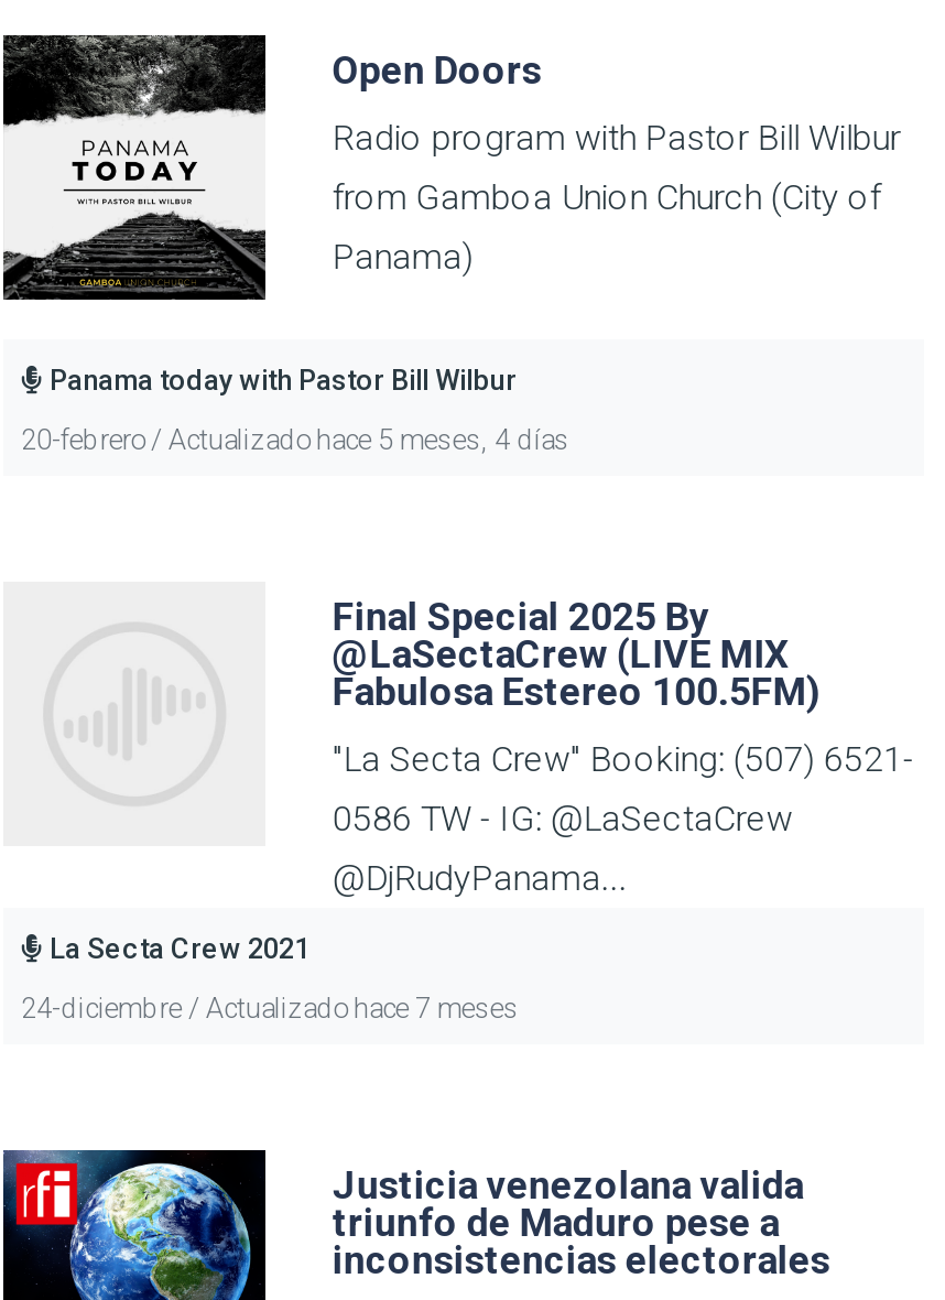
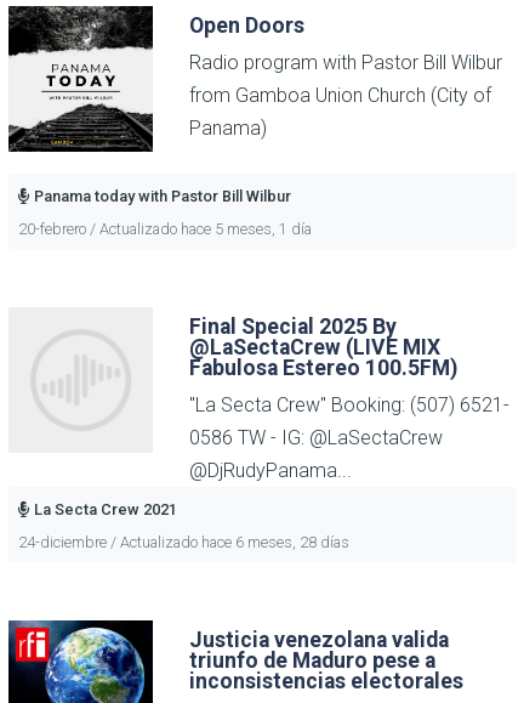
- 20-febrero / Actualizado hace 5 meses, 4 días
+ 20-febrero / Actualizado hace 5 meses, 1 día

- 24-diciembre / Actualizado hace 7 meses
+ 24-diciembre / Actualizado hace 6 meses, 28 días
